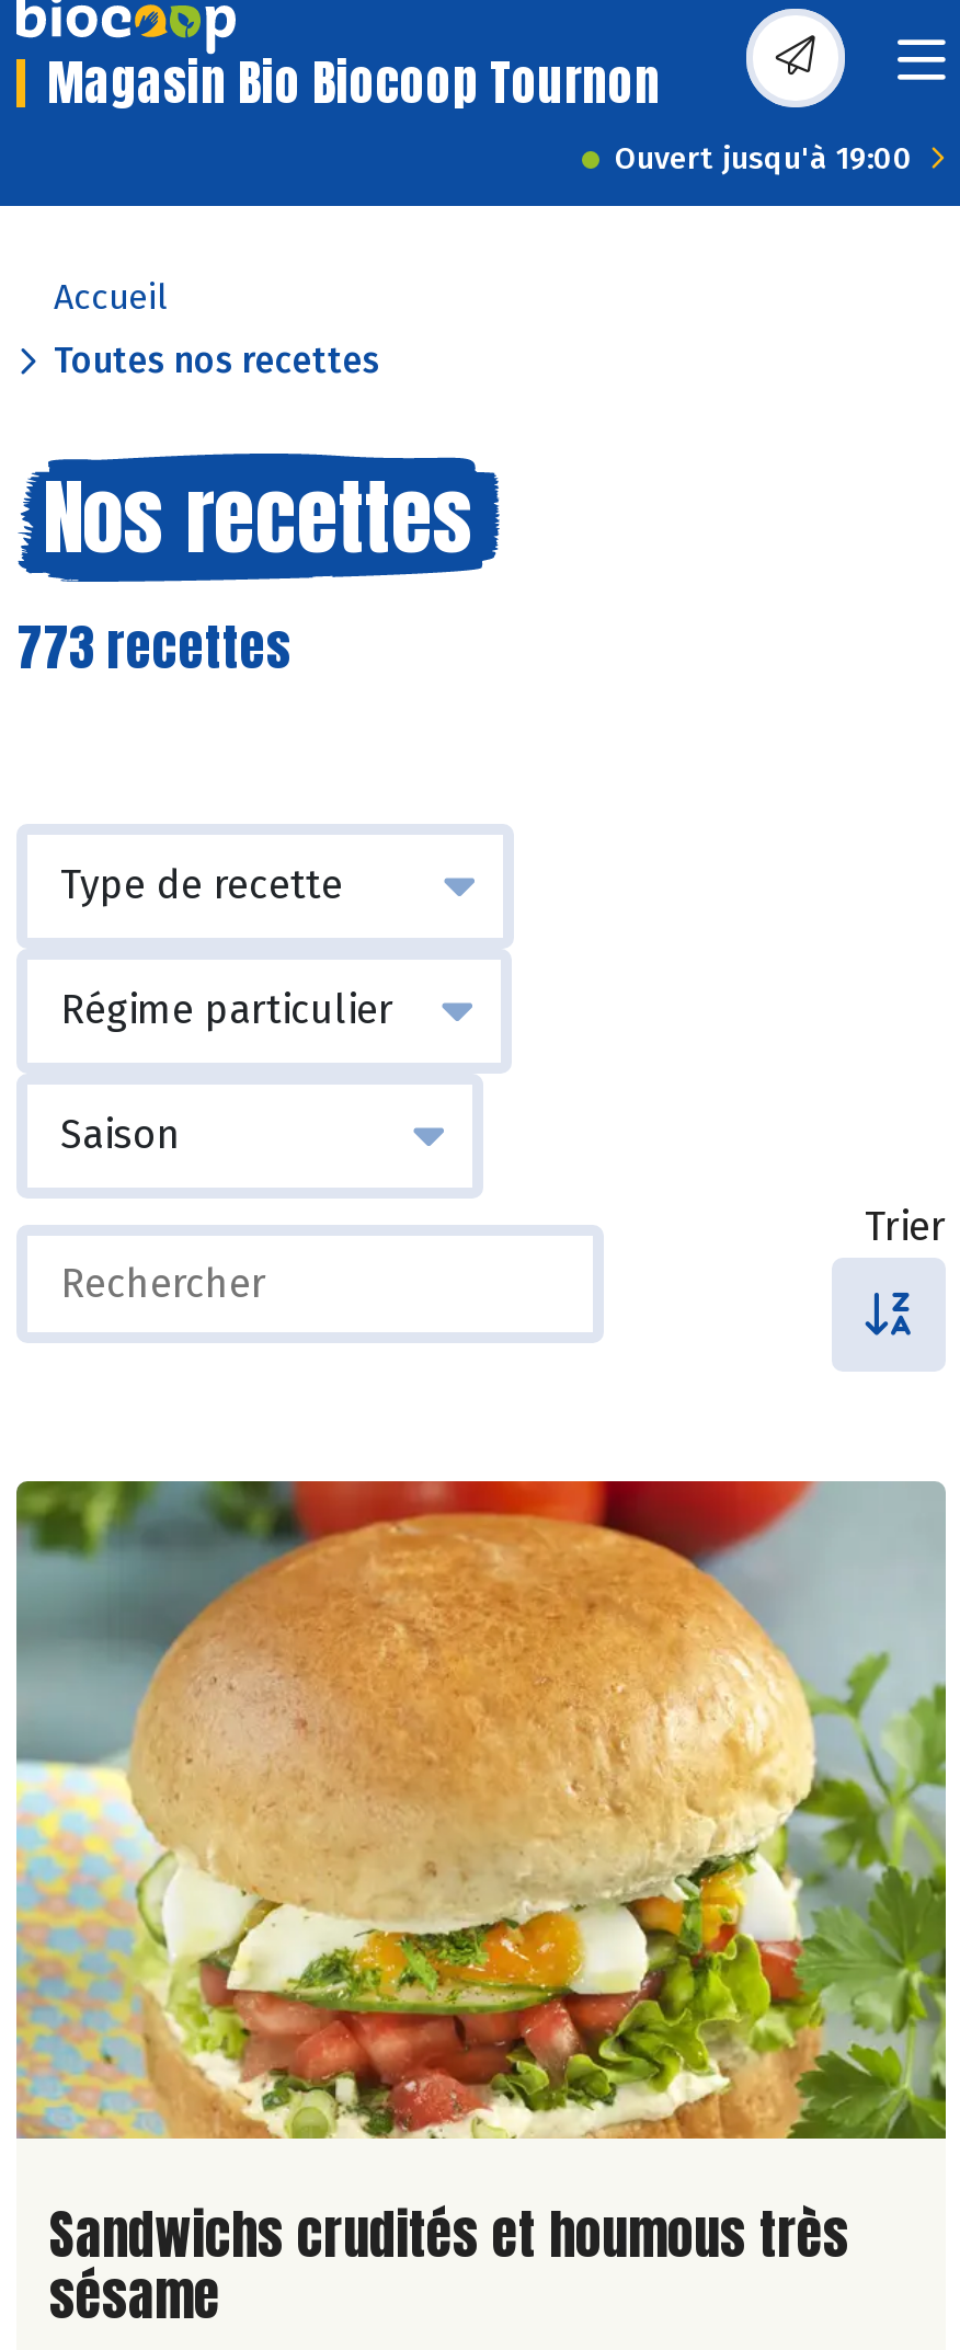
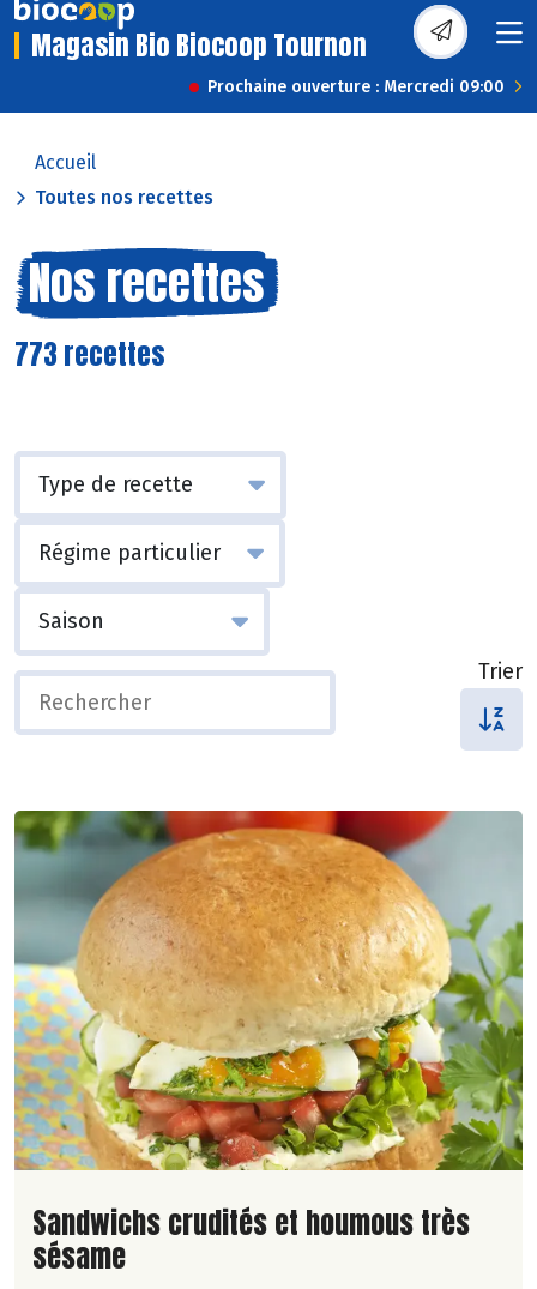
- Ouvert jusqu'à 19:00
+ Prochaine ouverture : Mercredi 09:00
